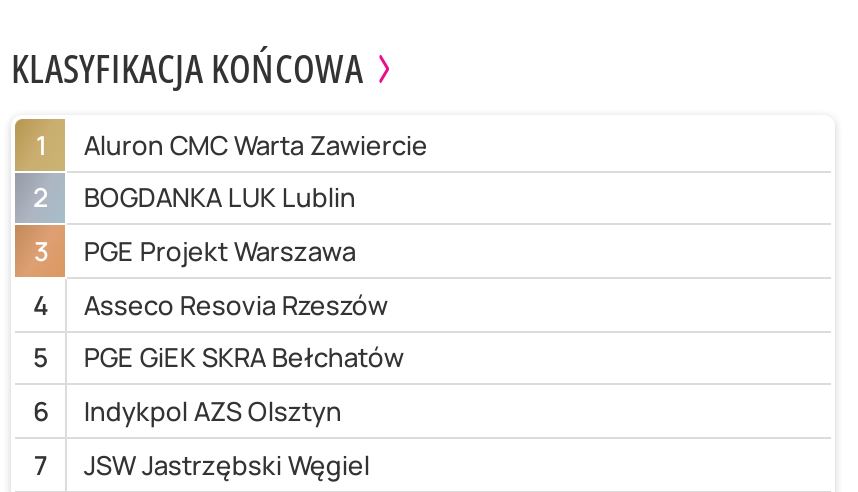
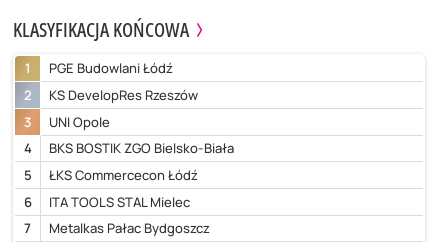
- Aluron CMC Warta Zawiercie
+ PGE Budowlani Łódź

- BOGDANKA LUK Lublin
+ KS DevelopRes Rzeszów

- PGE Projekt Warszawa
+ UNI Opole

- Asseco Resovia Rzeszów
+ BKS BOSTIK ZGO Bielsko-Biała

- PGE GiEK SKRA Bełchatów
+ ŁKS Commercecon Łódź

- Indykpol AZS Olsztyn
+ ITA TOOLS STAL Mielec

- JSW Jastrzębski Węgiel
+ Metalkas Pałac Bydgoszcz
